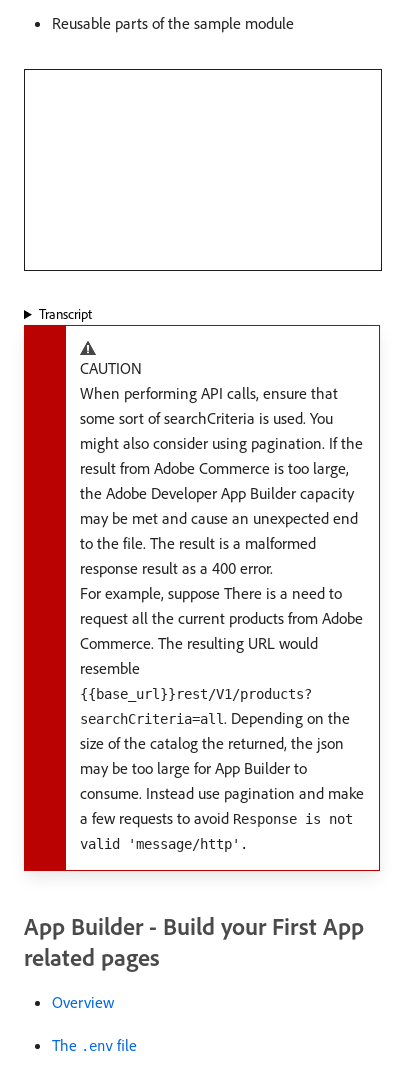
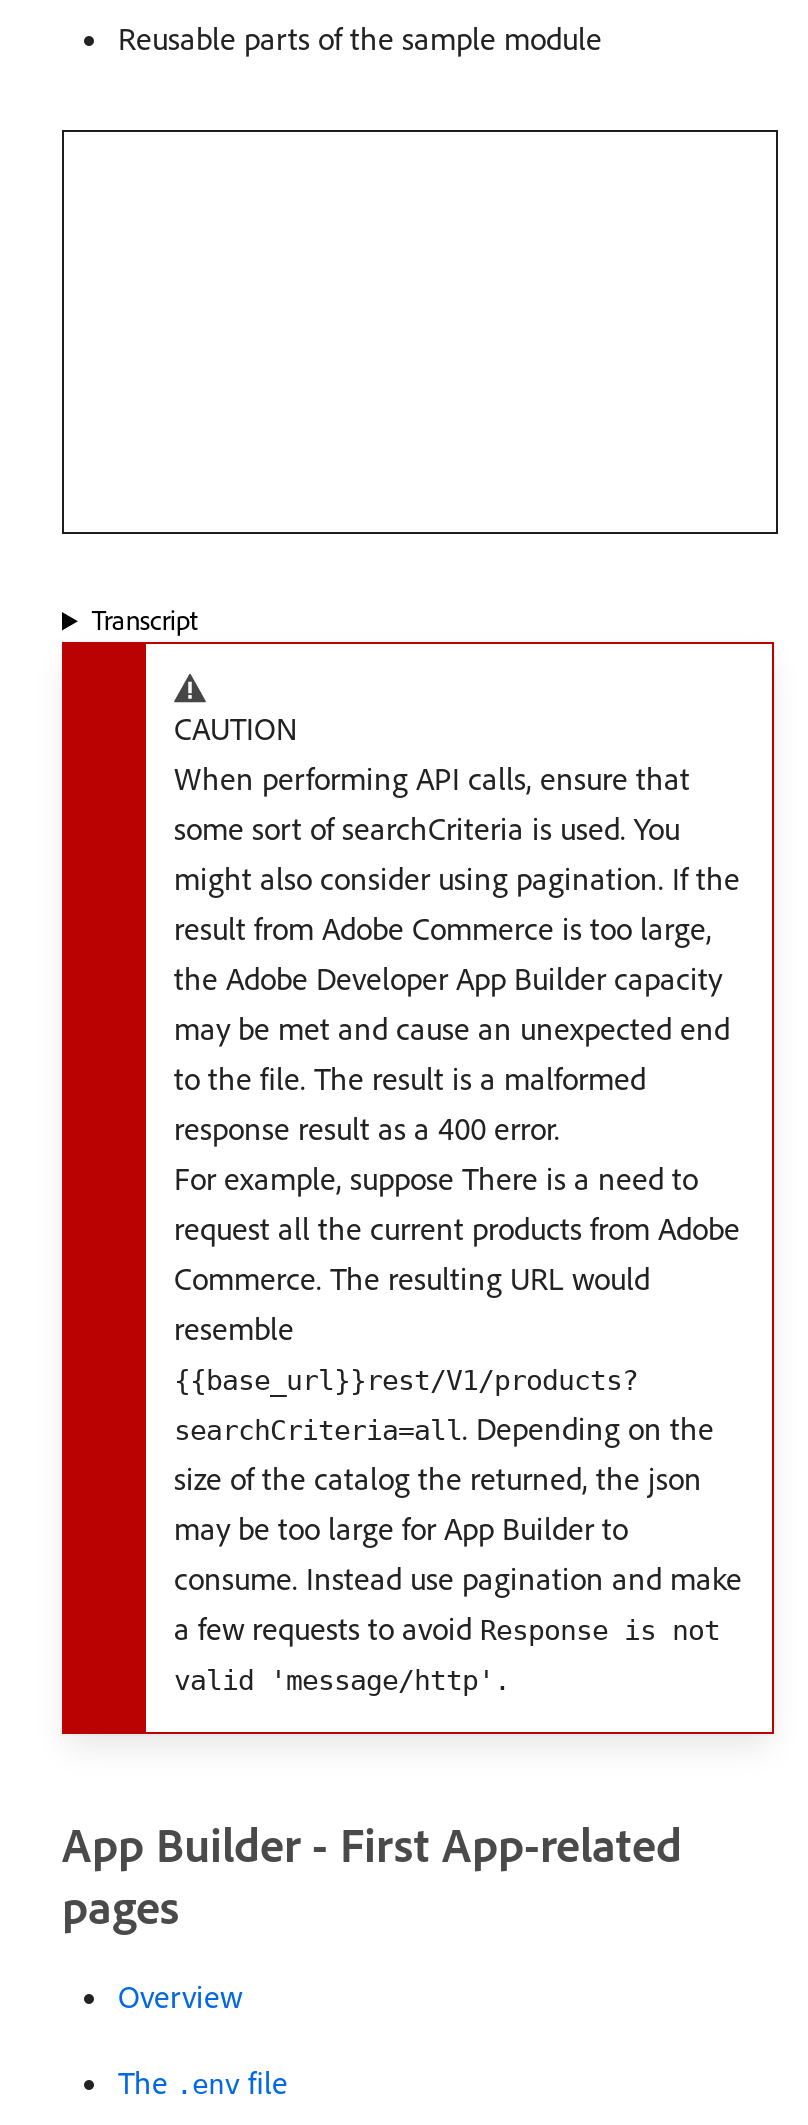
- App Builder - Build your First App
- related pages
+ App Builder - First App-related
+ pages
